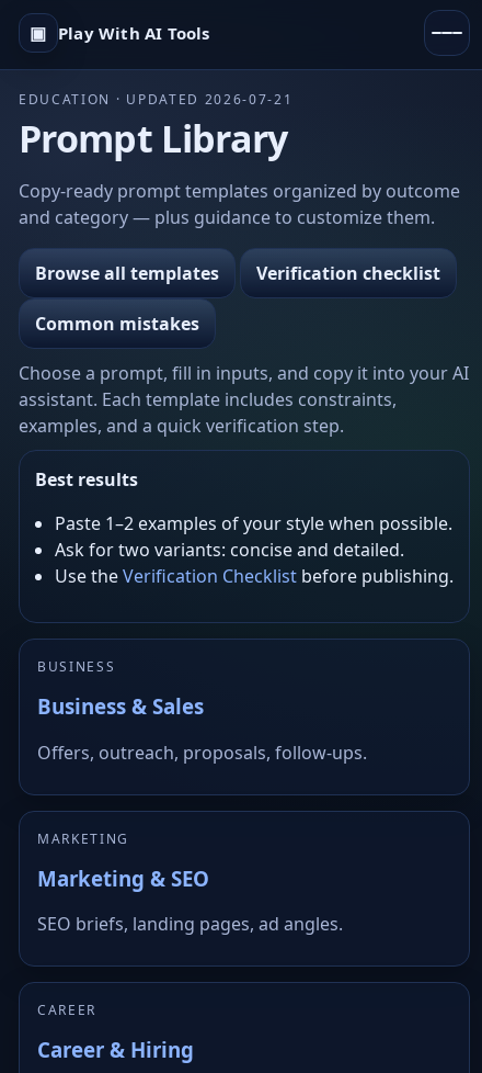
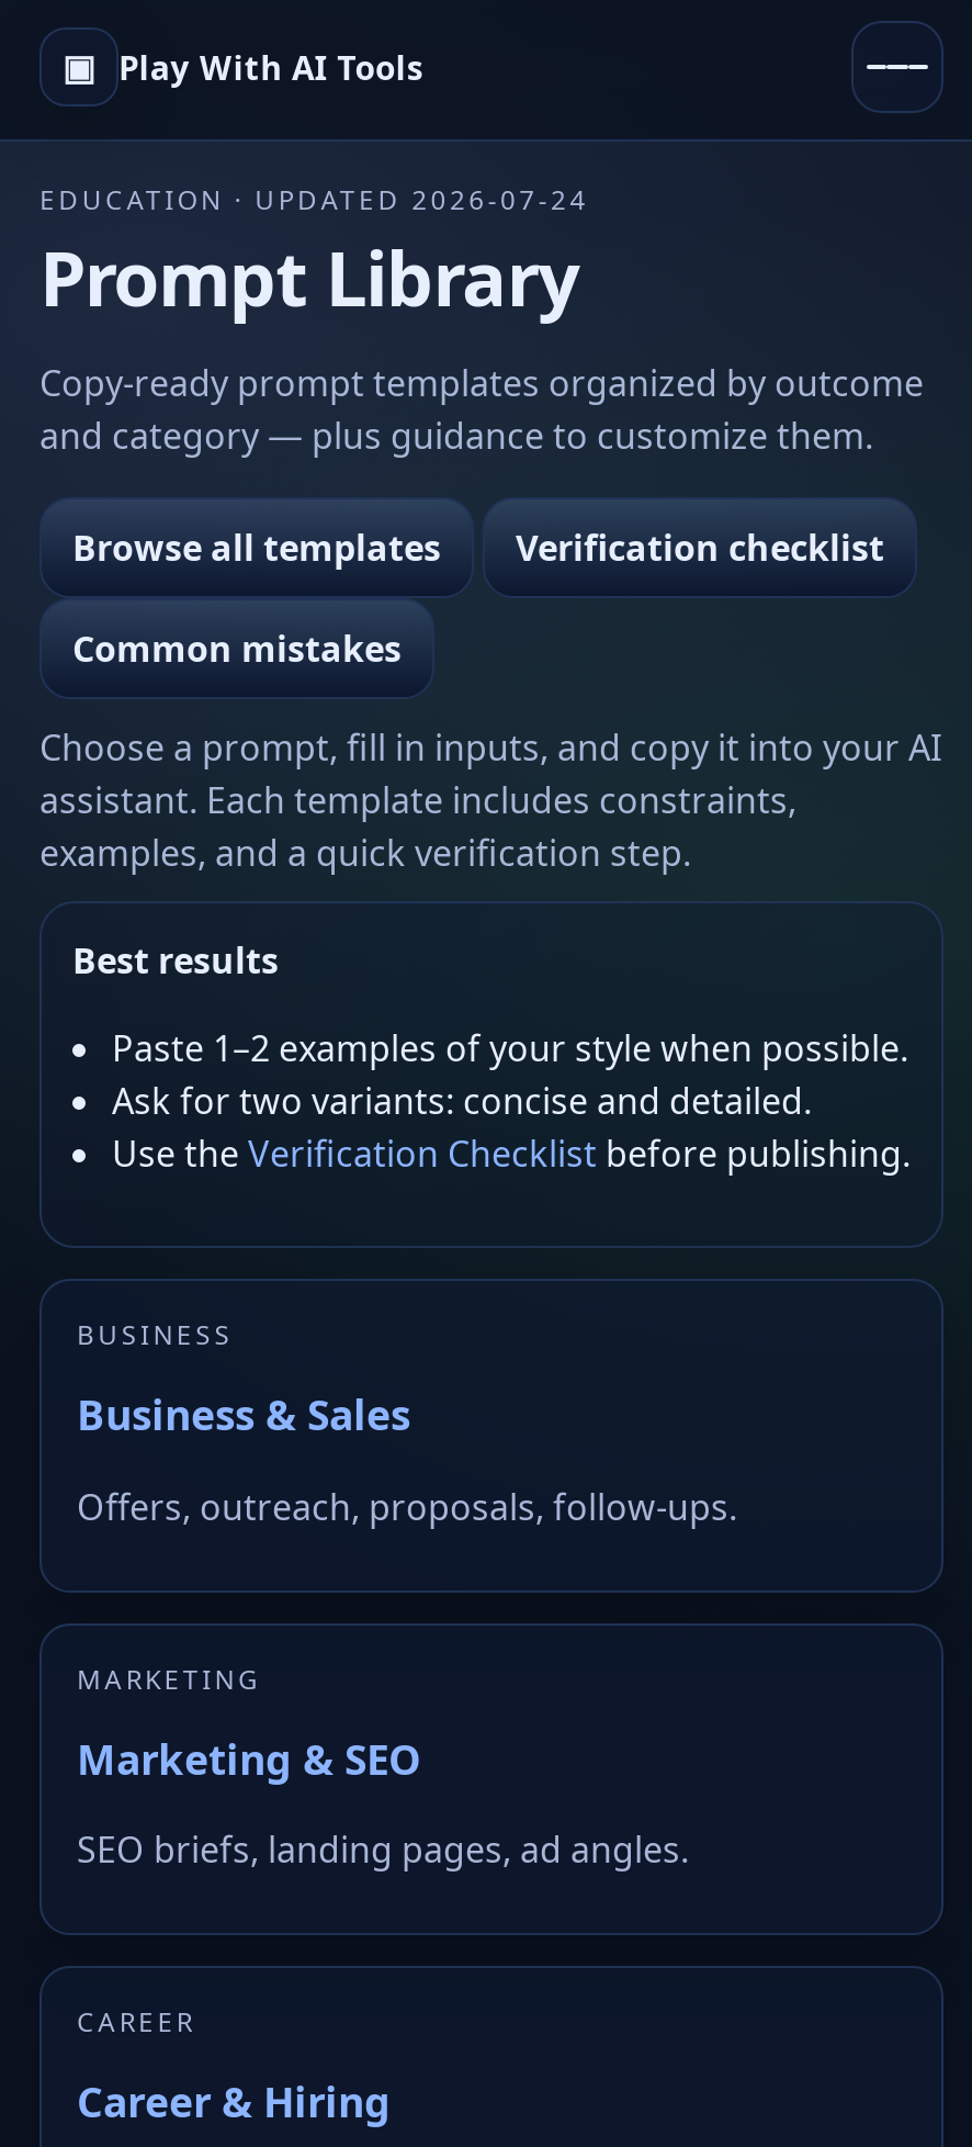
- EDUCATION · UPDATED 2026-07-21
+ EDUCATION · UPDATED 2026-07-24
